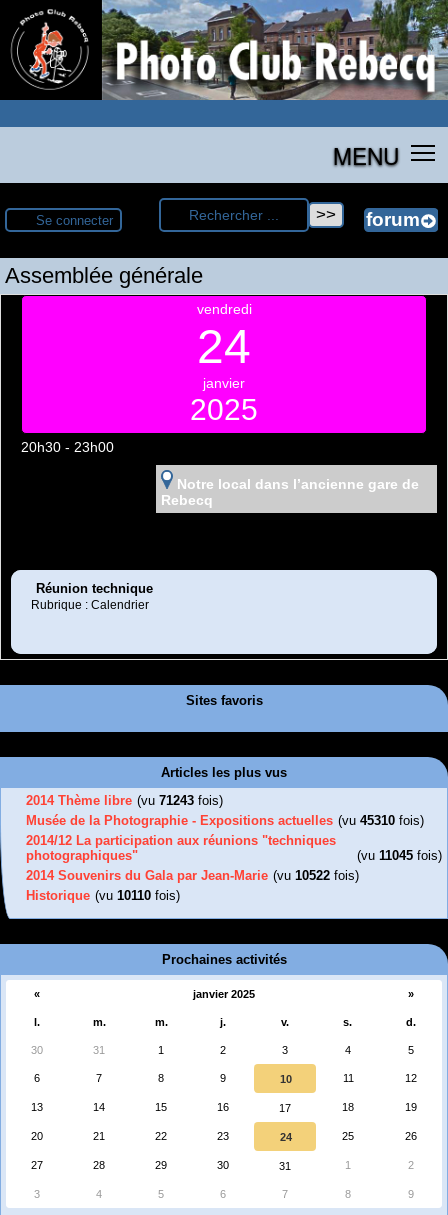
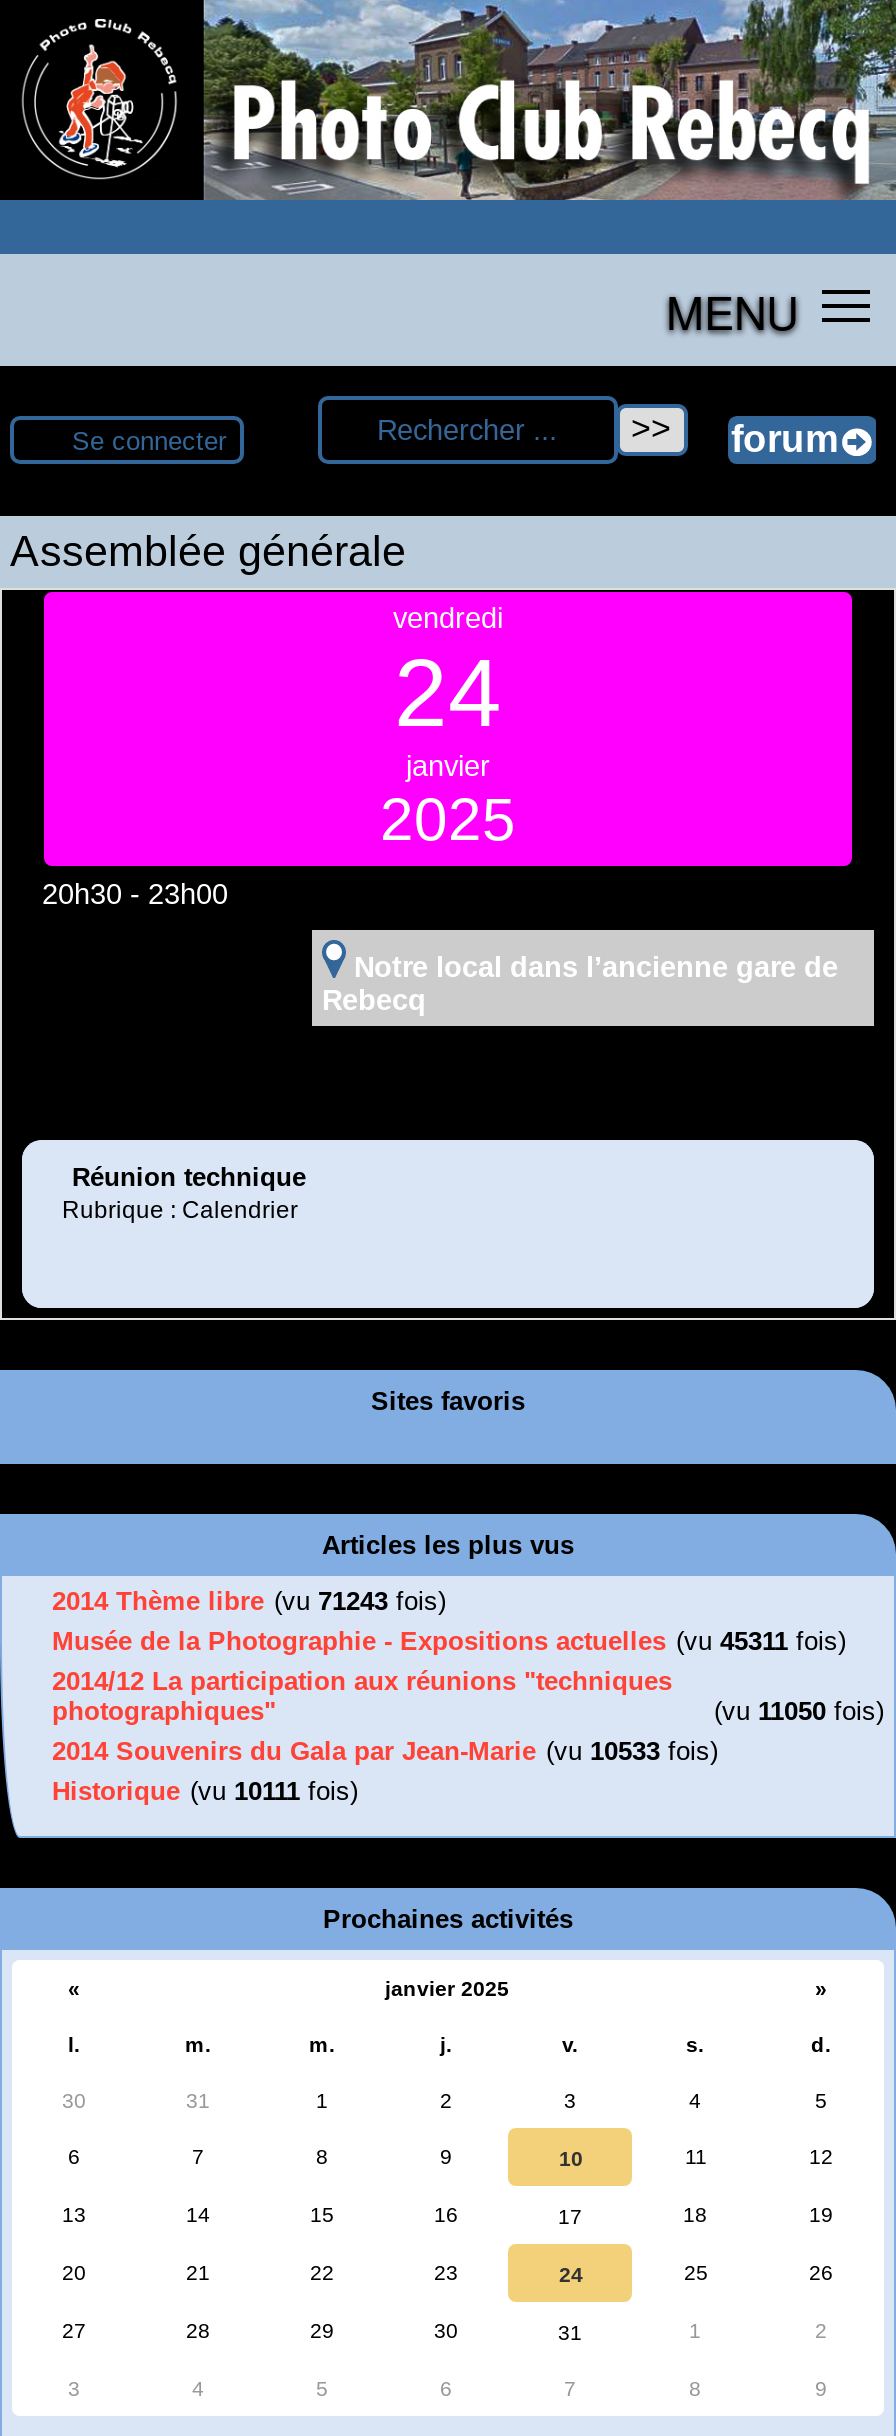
- Musée de la Photographie - Expositions actuelles (vu 45310 fois)
+ Musée de la Photographie - Expositions actuelles (vu 45311 fois)

- (vu 11045 fois)
+ (vu 11050 fois)

- 2014 Souvenirs du Gala par Jean-Marie (vu 10522 fois)
+ 2014 Souvenirs du Gala par Jean-Marie (vu 10533 fois)

- Historique (vu 10110 fois)
+ Historique (vu 10111 fois)
